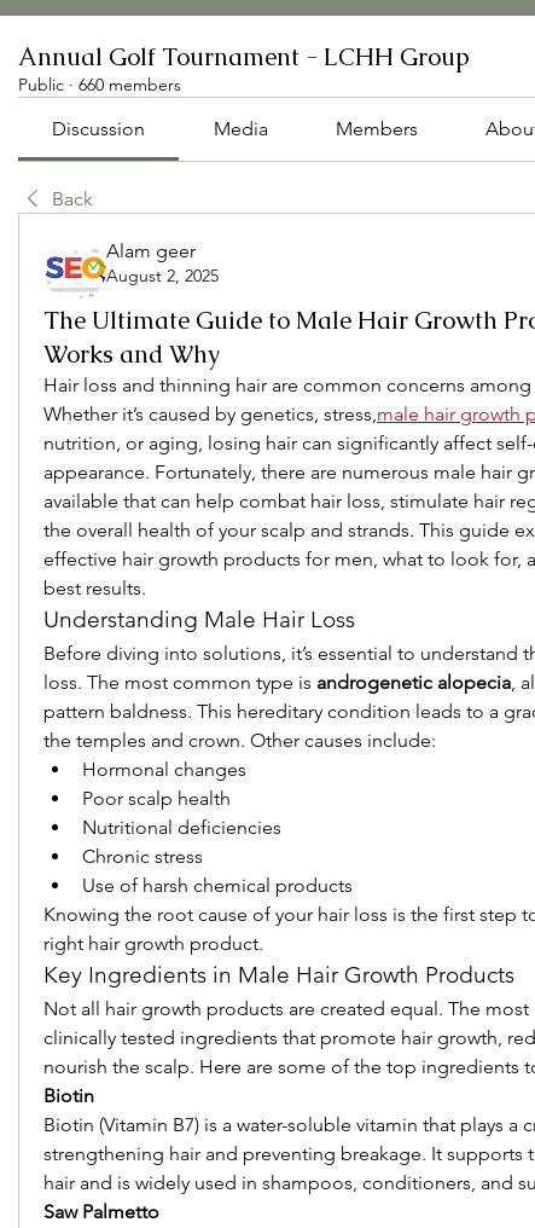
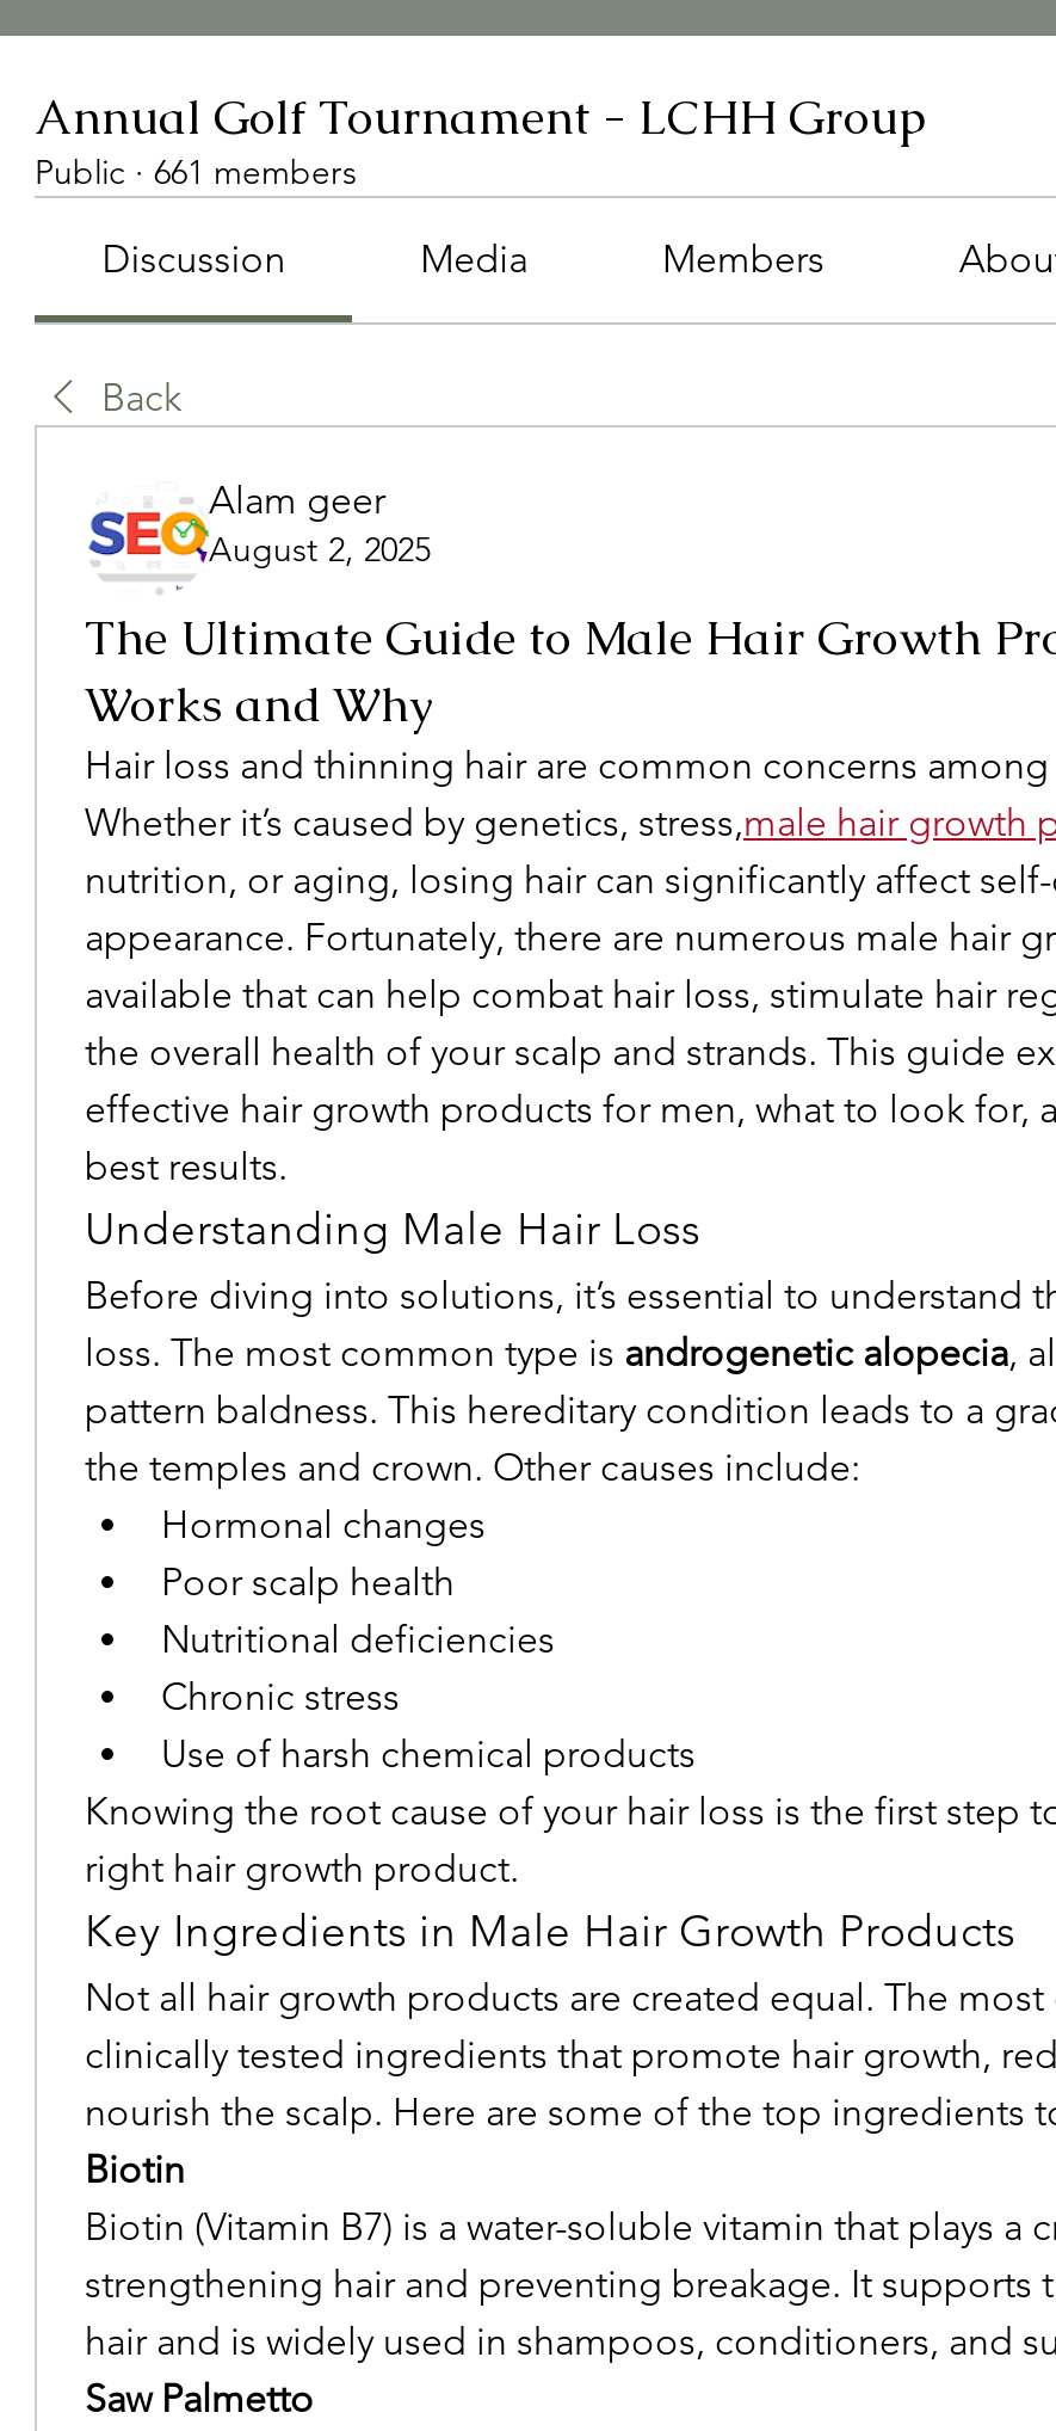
- Public · 660 members
+ Public · 661 members
